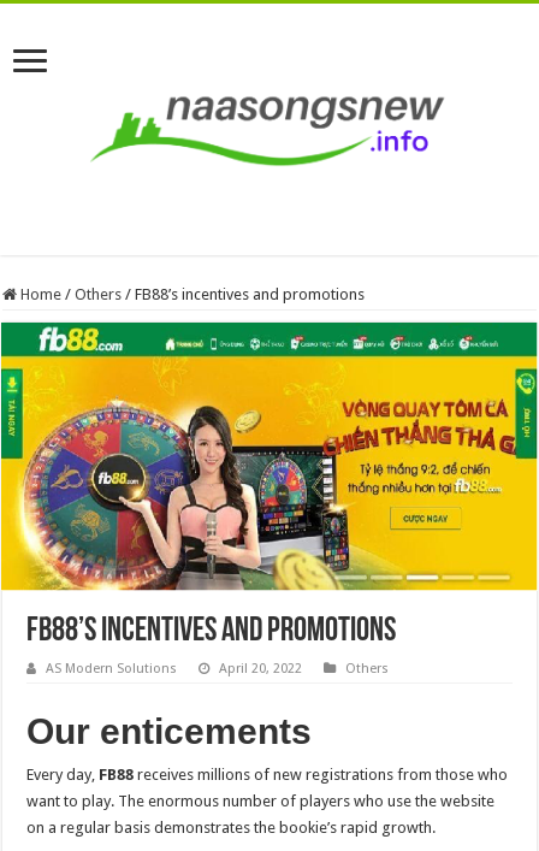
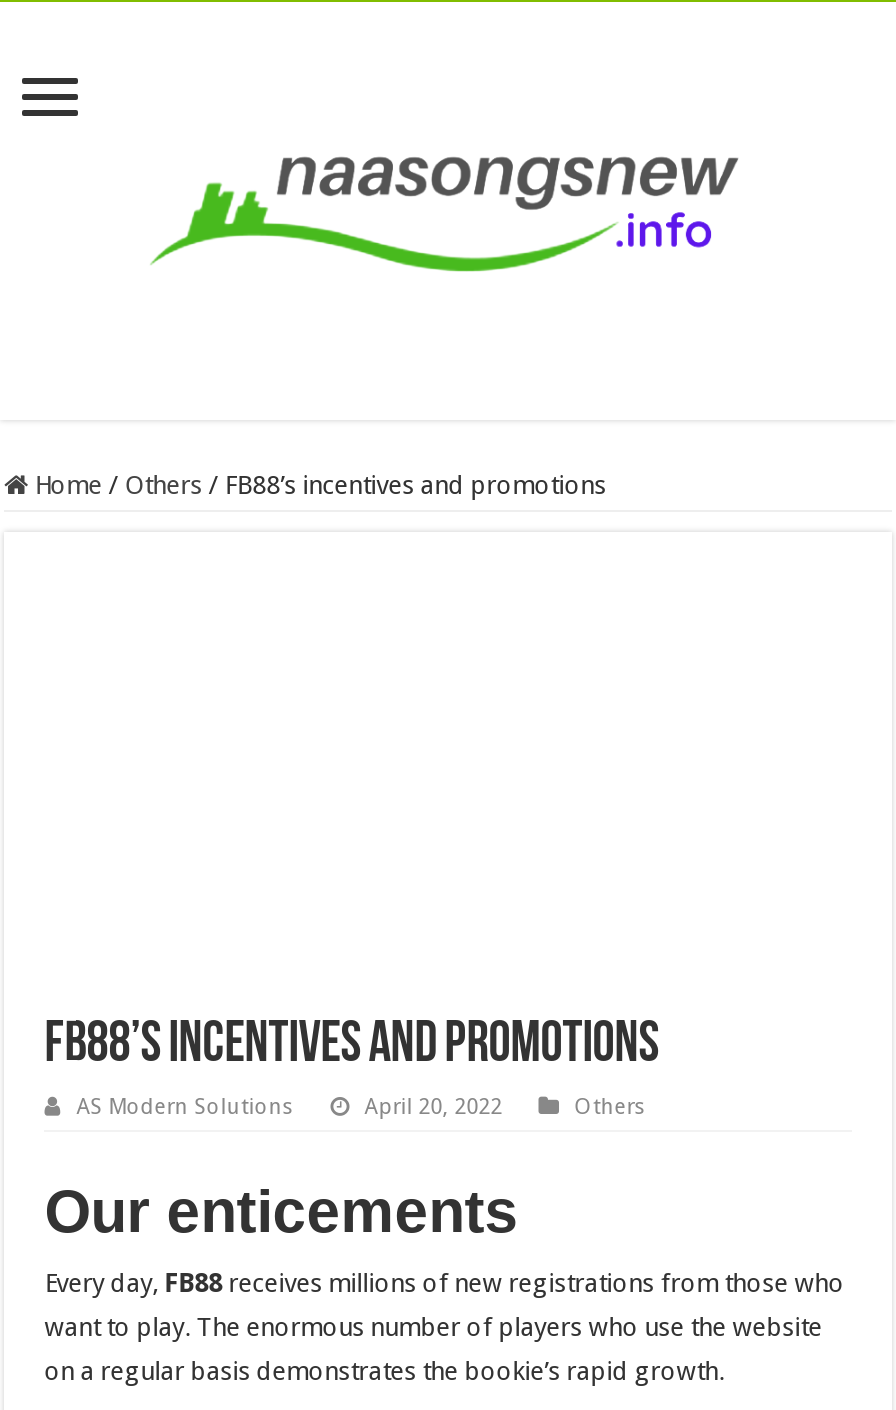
- [image]
